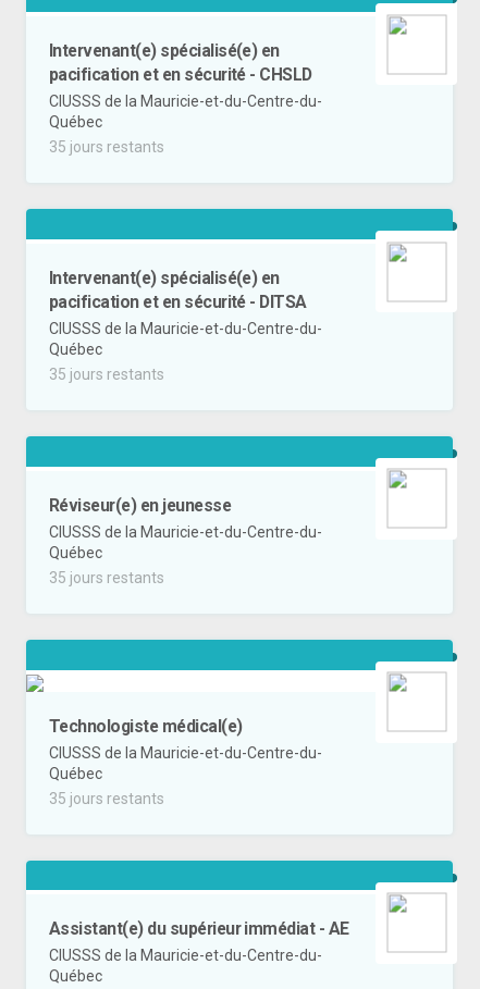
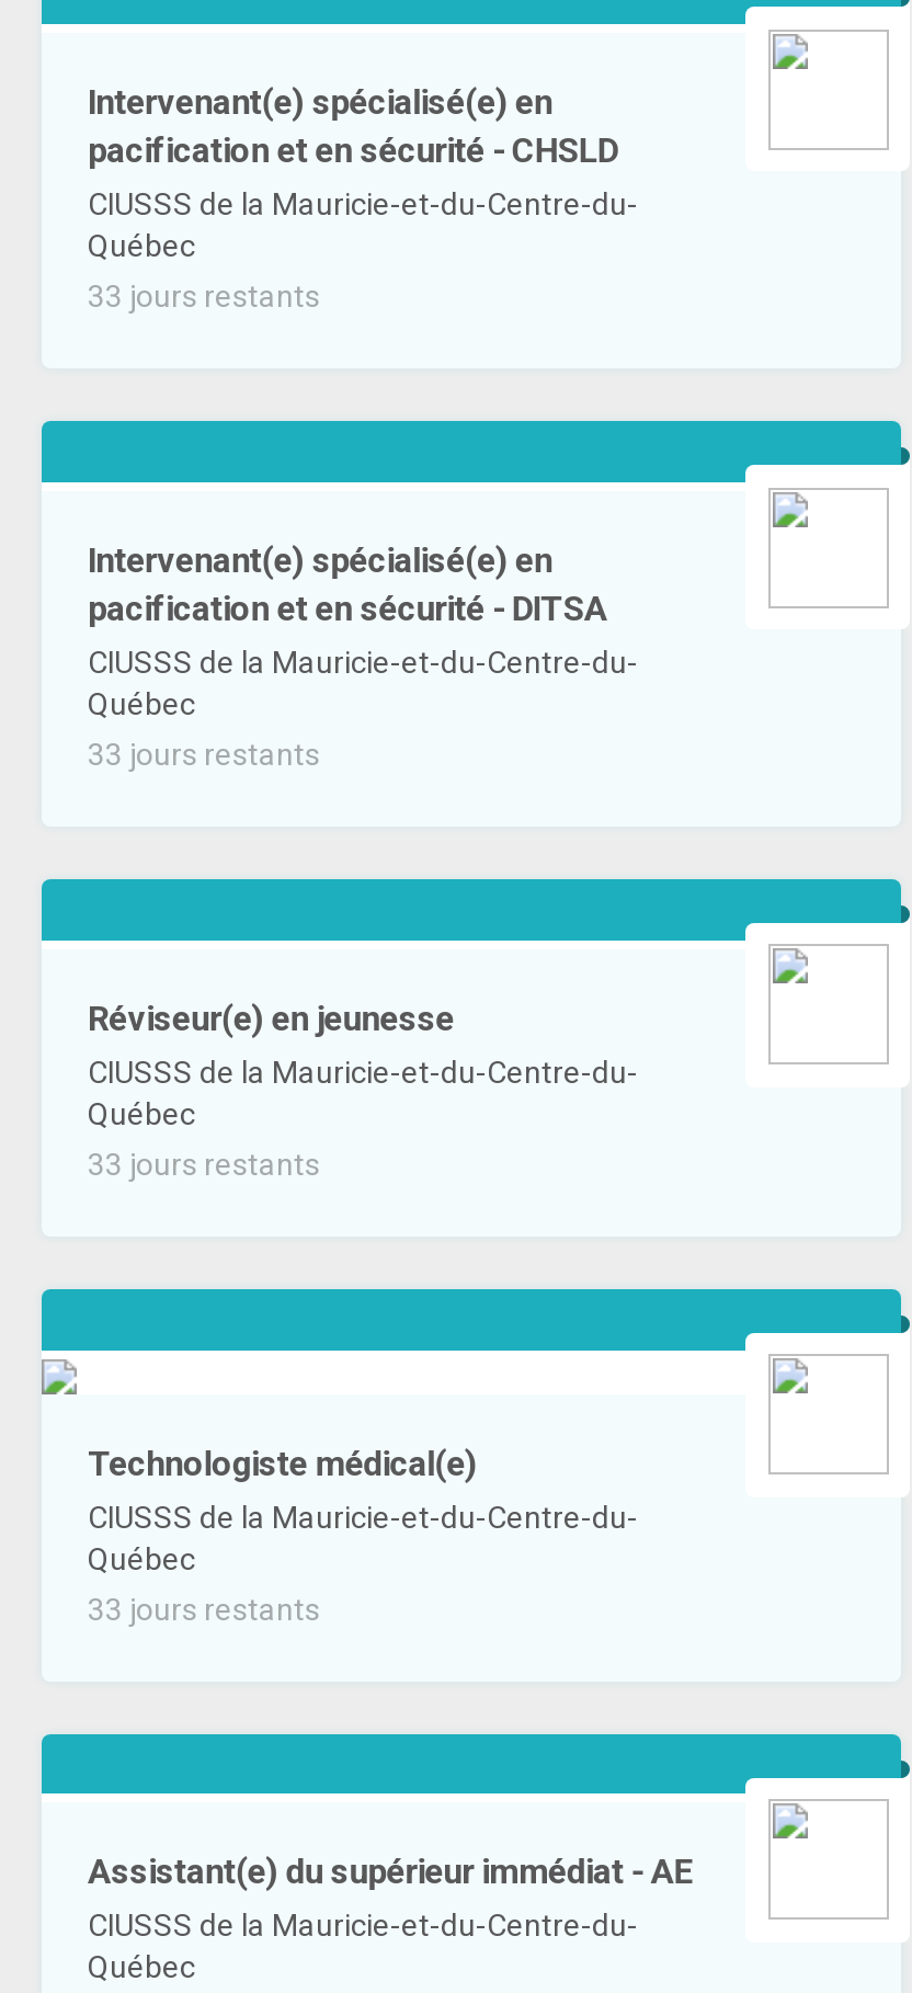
- 35 jours restants
+ 33 jours restants

- 35 jours restants
+ 33 jours restants

- 35 jours restants
+ 33 jours restants

- 35 jours restants
+ 33 jours restants
